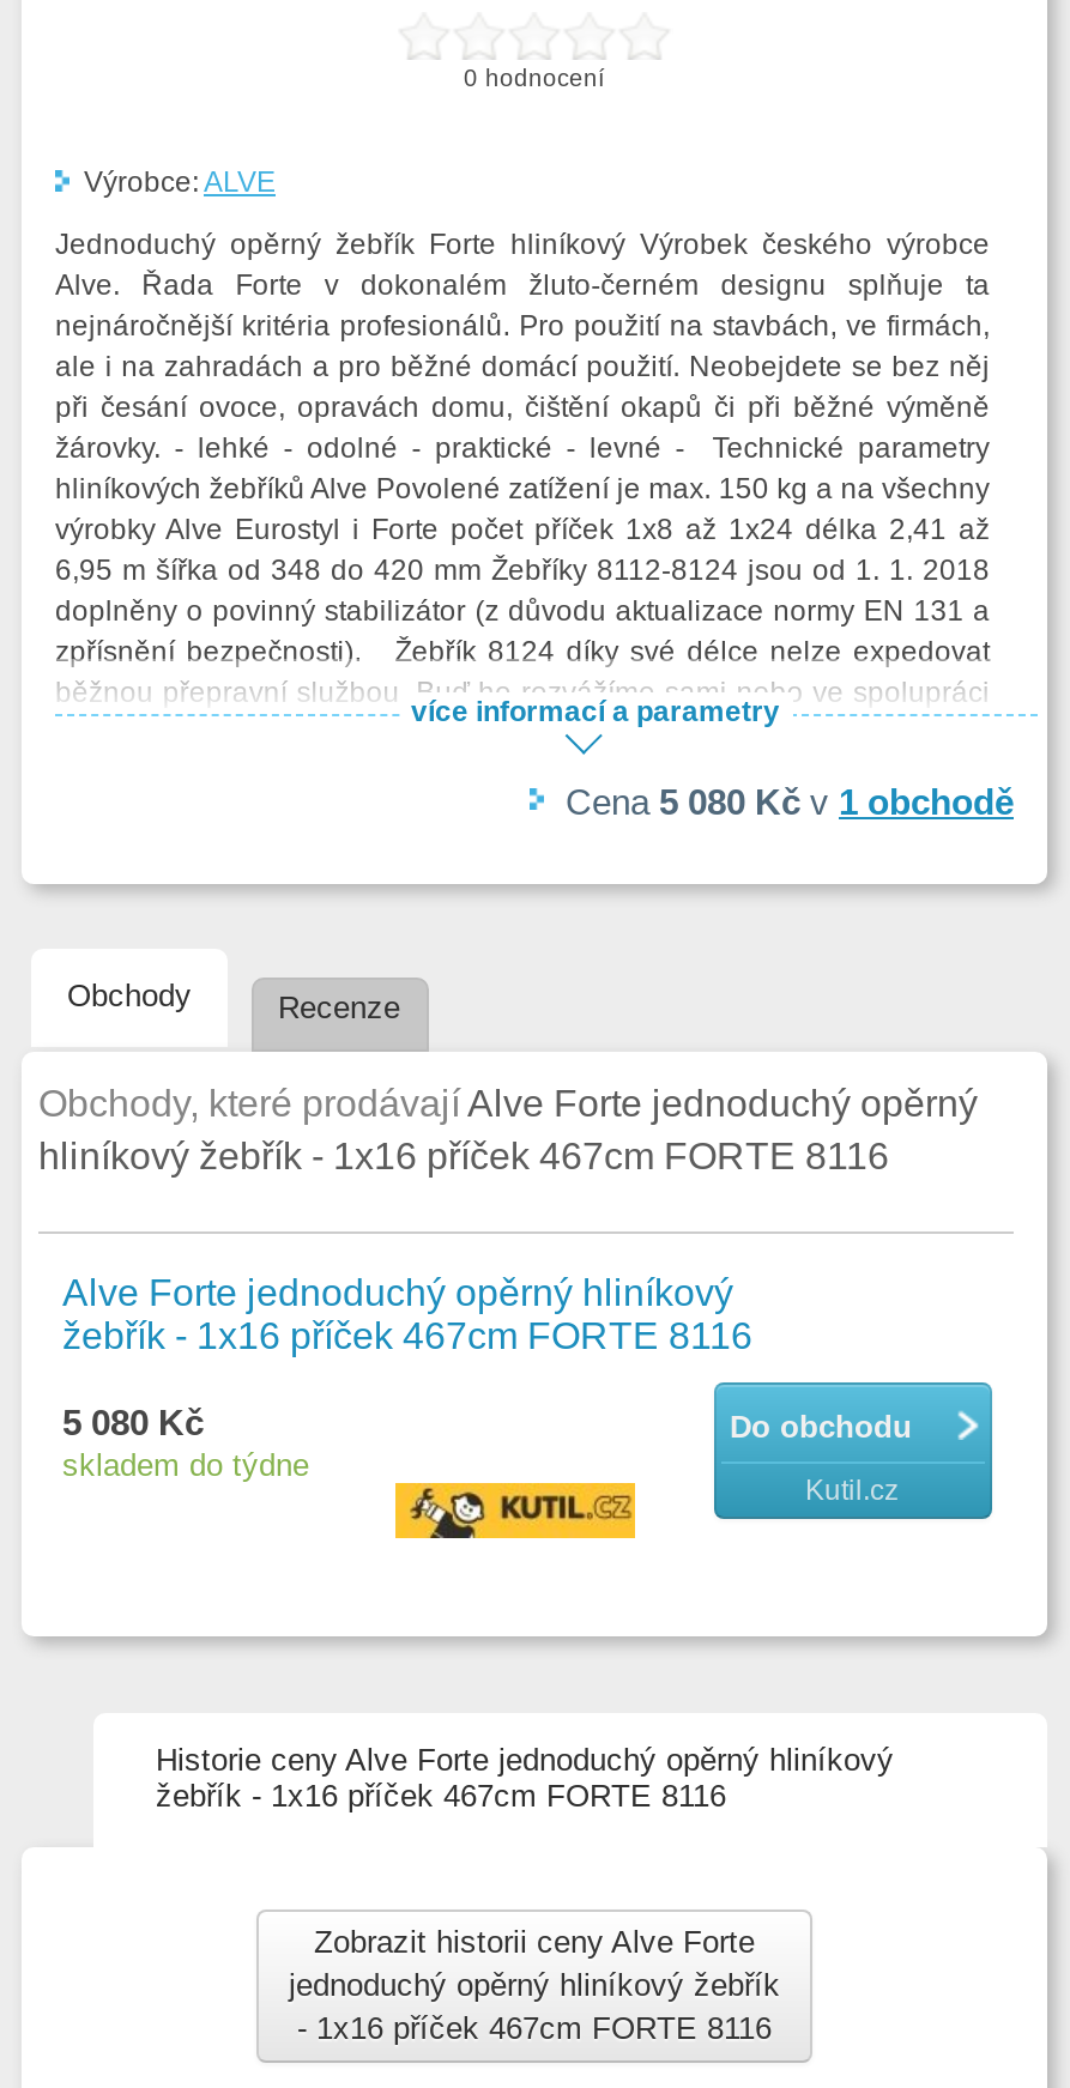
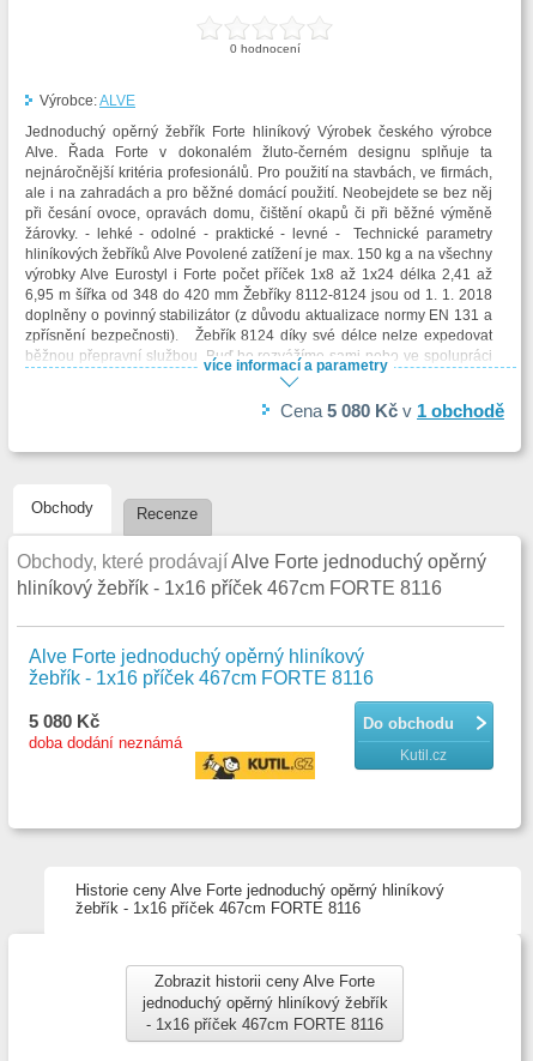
- skladem do týdne
+ doba dodání neznámá
